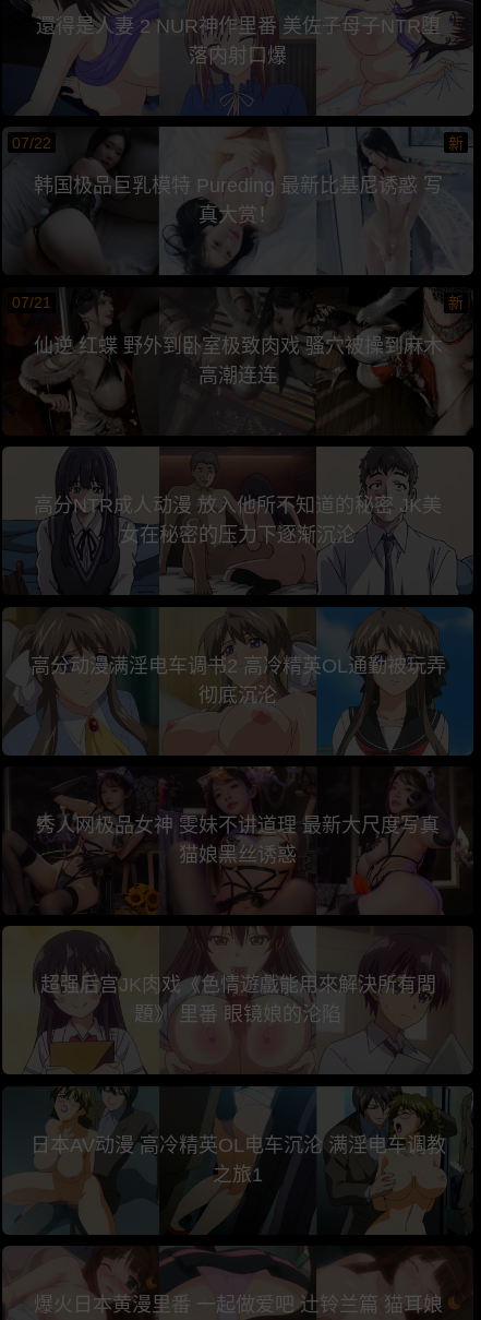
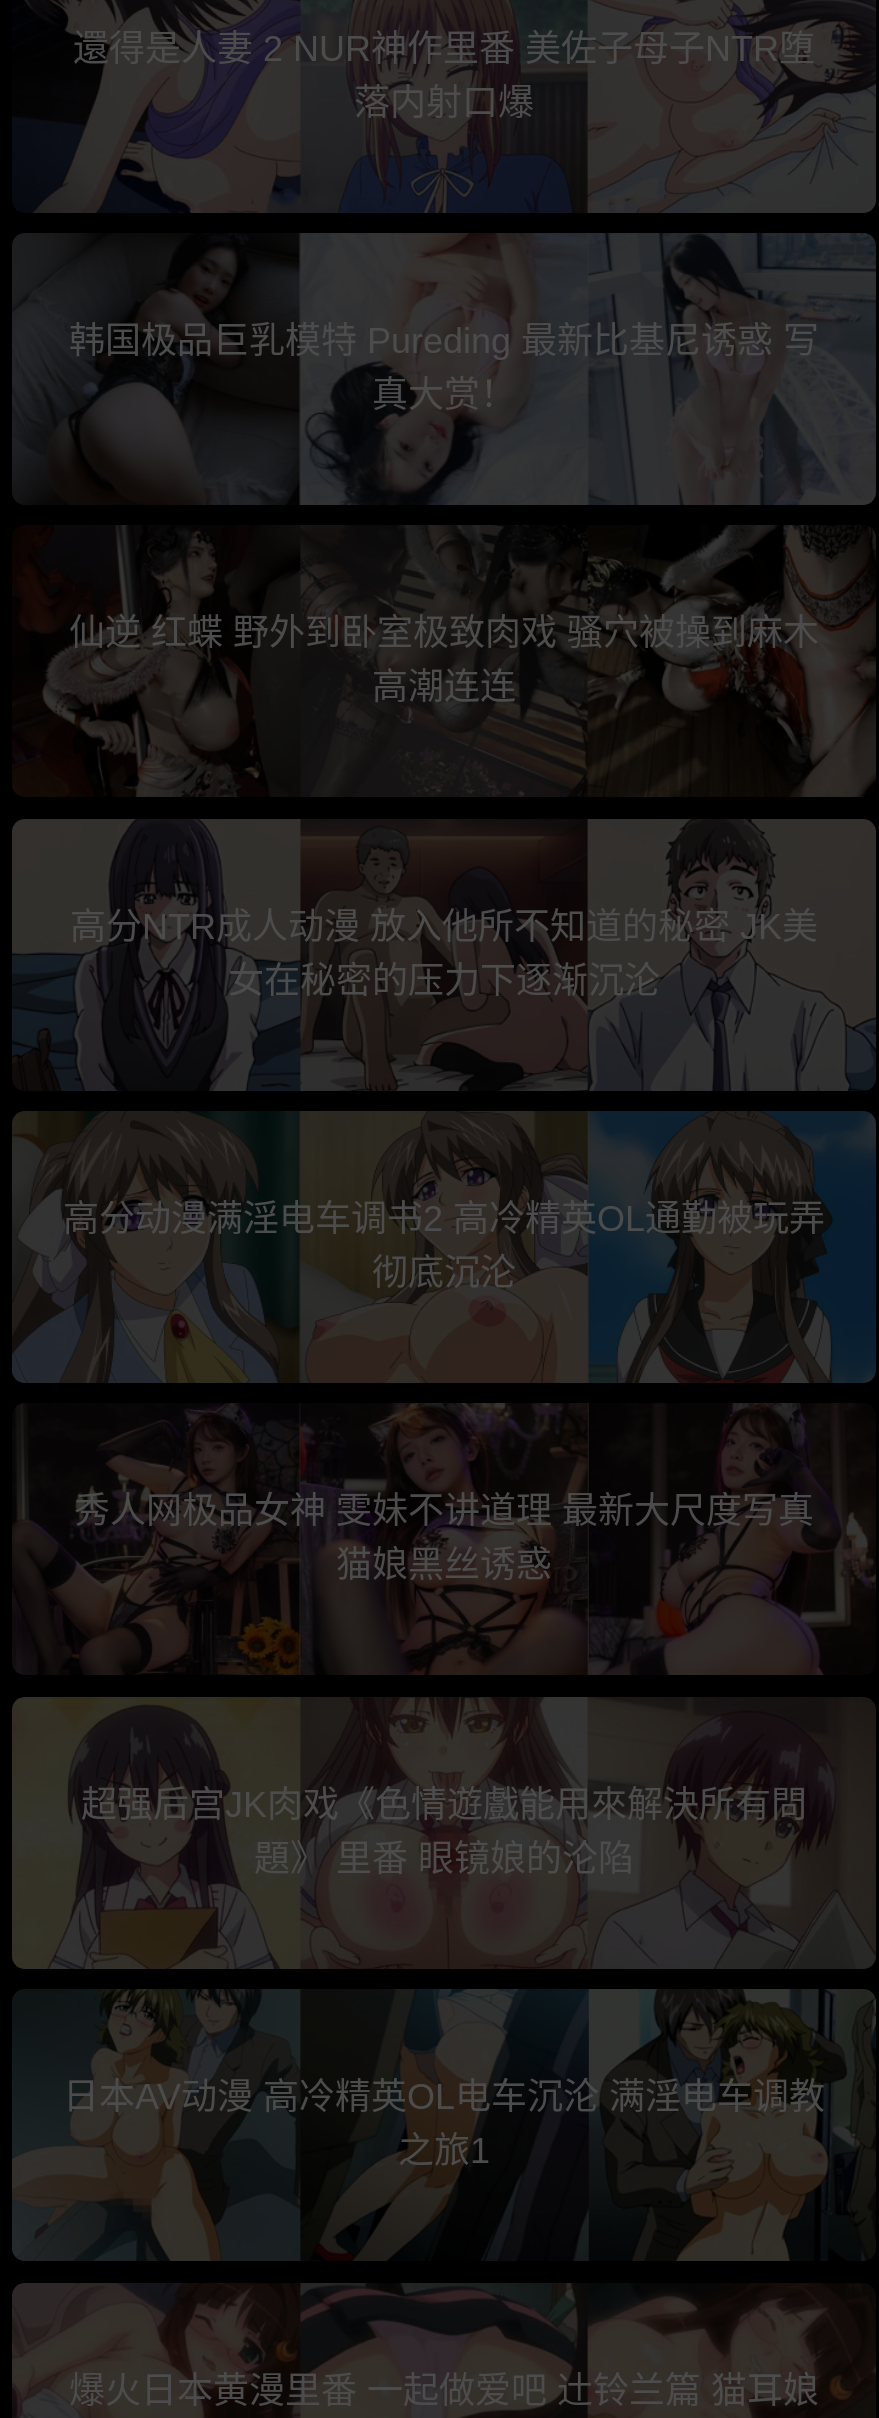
- 07/22
- 新

- 07/21
- 新
